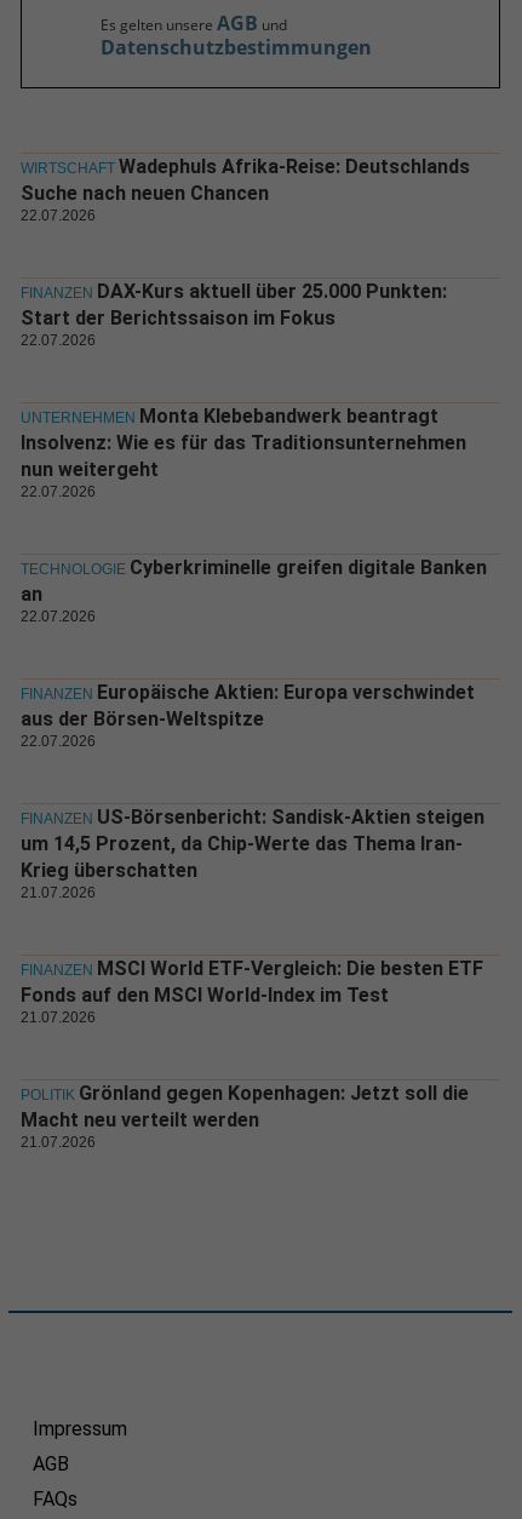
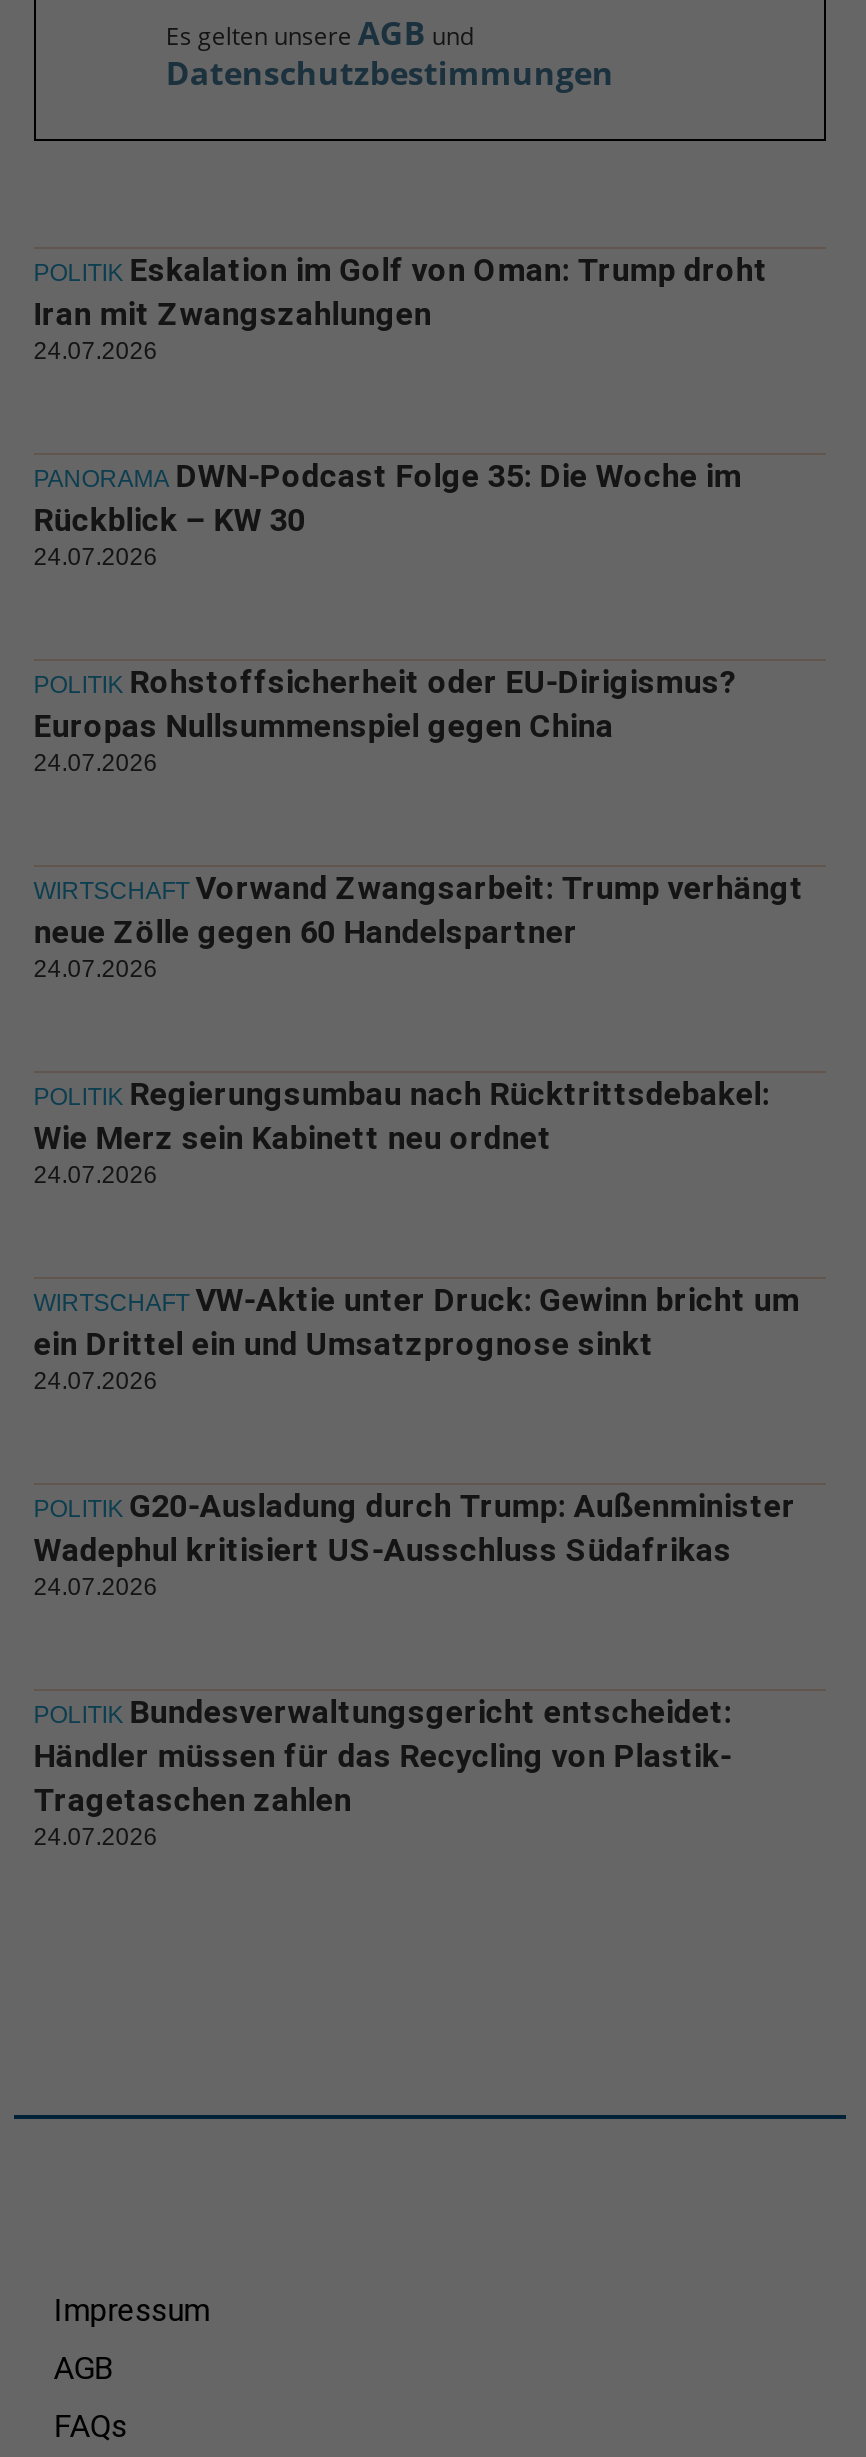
- WIRTSCHAFT Wadephuls Afrika-Reise: Deutschlands
- Suche nach neuen Chancen
- 22.07.2026
+ POLITIK Eskalation im Golf von Oman: Trump droht
+ Iran mit Zwangszahlungen
+ 24.07.2026

- FINANZEN DAX-Kurs aktuell über 25.000 Punkten:
- Start der Berichtssaison im Fokus
- 22.07.2026
+ PANORAMA DWN-Podcast Folge 35: Die Woche im
+ Rückblick – KW 30
+ 24.07.2026

- UNTERNEHMEN Monta Klebebandwerk beantragt
- Insolvenz: Wie es für das Traditionsunternehmen
- nun weitergeht
- 22.07.2026
+ POLITIK Rohstoffsicherheit oder EU-Dirigismus?
+ Europas Nullsummenspiel gegen China
+ 24.07.2026

- TECHNOLOGIE Cyberkriminelle greifen digitale Banken
- an
- 22.07.2026
+ WIRTSCHAFT Vorwand Zwangsarbeit: Trump verhängt
+ neue Zölle gegen 60 Handelspartner
+ 24.07.2026

- FINANZEN Europäische Aktien: Europa verschwindet
- aus der Börsen-Weltspitze
- 22.07.2026
+ POLITIK Regierungsumbau nach Rücktrittsdebakel:
+ Wie Merz sein Kabinett neu ordnet
+ 24.07.2026

- FINANZEN US-Börsenbericht: Sandisk-Aktien steigen
- um 14,5 Prozent, da Chip-Werte das Thema Iran-
- Krieg überschatten
- 21.07.2026
+ WIRTSCHAFT VW-Aktie unter Druck: Gewinn bricht um
+ ein Drittel ein und Umsatzprognose sinkt
+ 24.07.2026

- FINANZEN MSCI World ETF-Vergleich: Die besten ETF
- Fonds auf den MSCI World-Index im Test
- 21.07.2026
+ POLITIK G20-Ausladung durch Trump: Außenminister
+ Wadephul kritisiert US-Ausschluss Südafrikas
+ 24.07.2026

- POLITIK Grönland gegen Kopenhagen: Jetzt soll die
- Macht neu verteilt werden
- 21.07.2026
+ POLITIK Bundesverwaltungsgericht entscheidet:
+ Händler müssen für das Recycling von Plastik-
+ Tragetaschen zahlen
+ 24.07.2026
